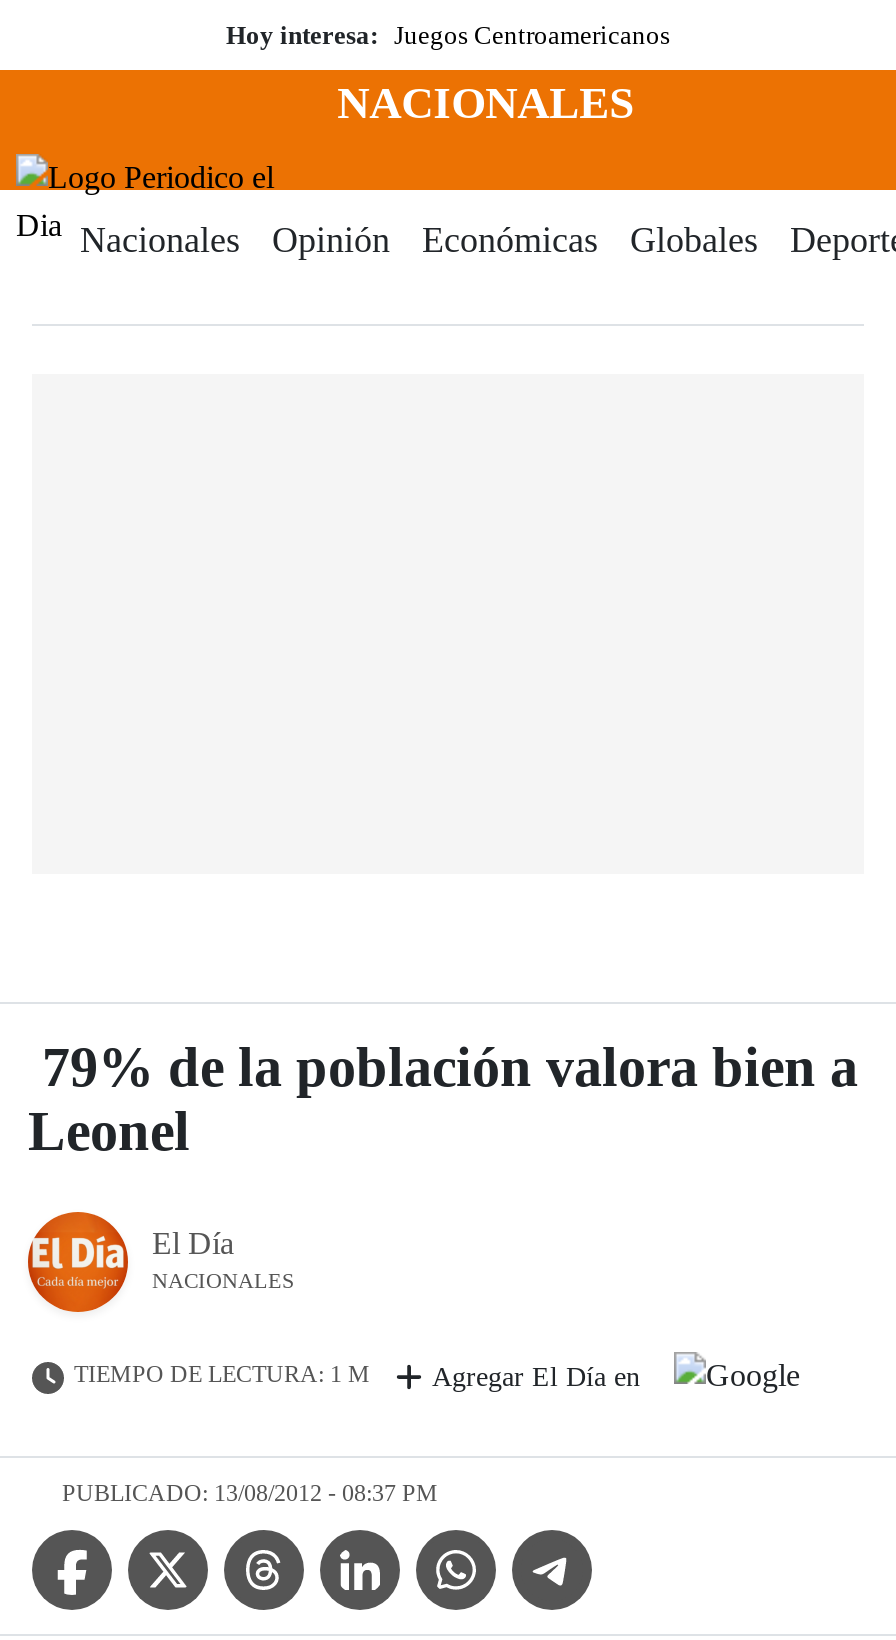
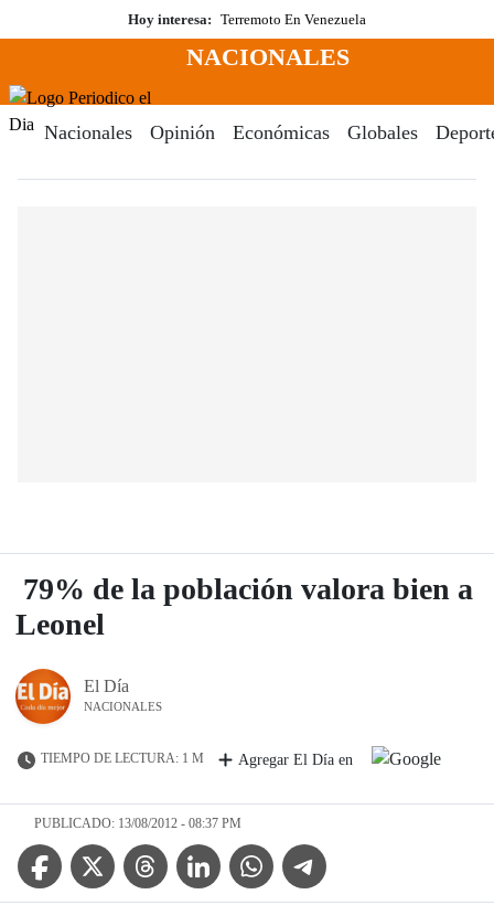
- Hoy interesa: Juegos Centroamericanos
+ Hoy interesa: Terremoto En Venezuela
